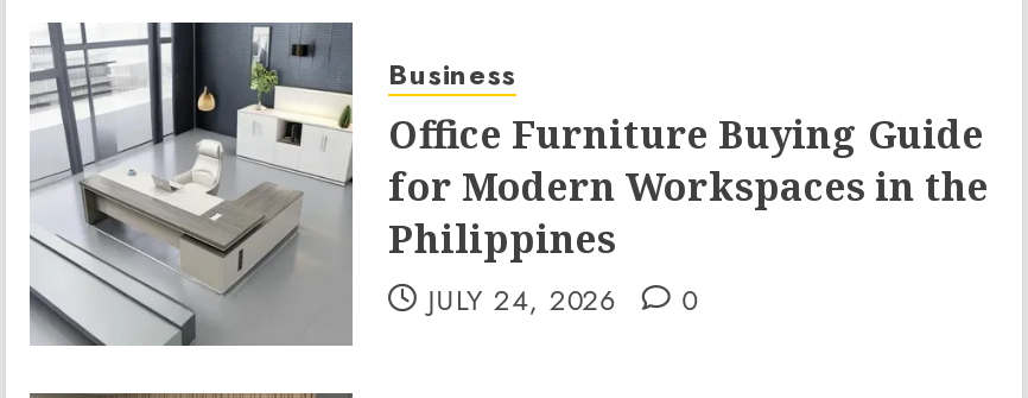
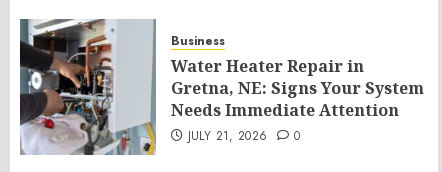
- [image]
- Office Furniture Buying Guide
- for Modern Workspaces in the
- Philippines
- JULY 24, 2026
+ [image]
+ Water Heater Repair in
+ Gretna, NE: Signs Your System
+ Needs Immediate Attention
+ JULY 21, 2026
